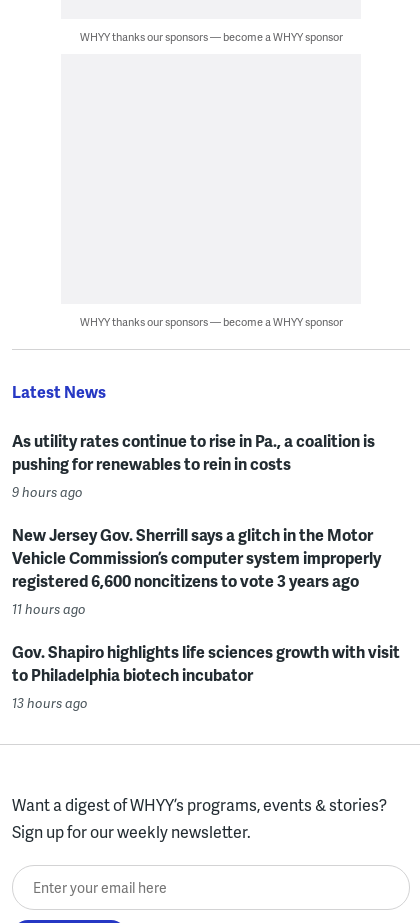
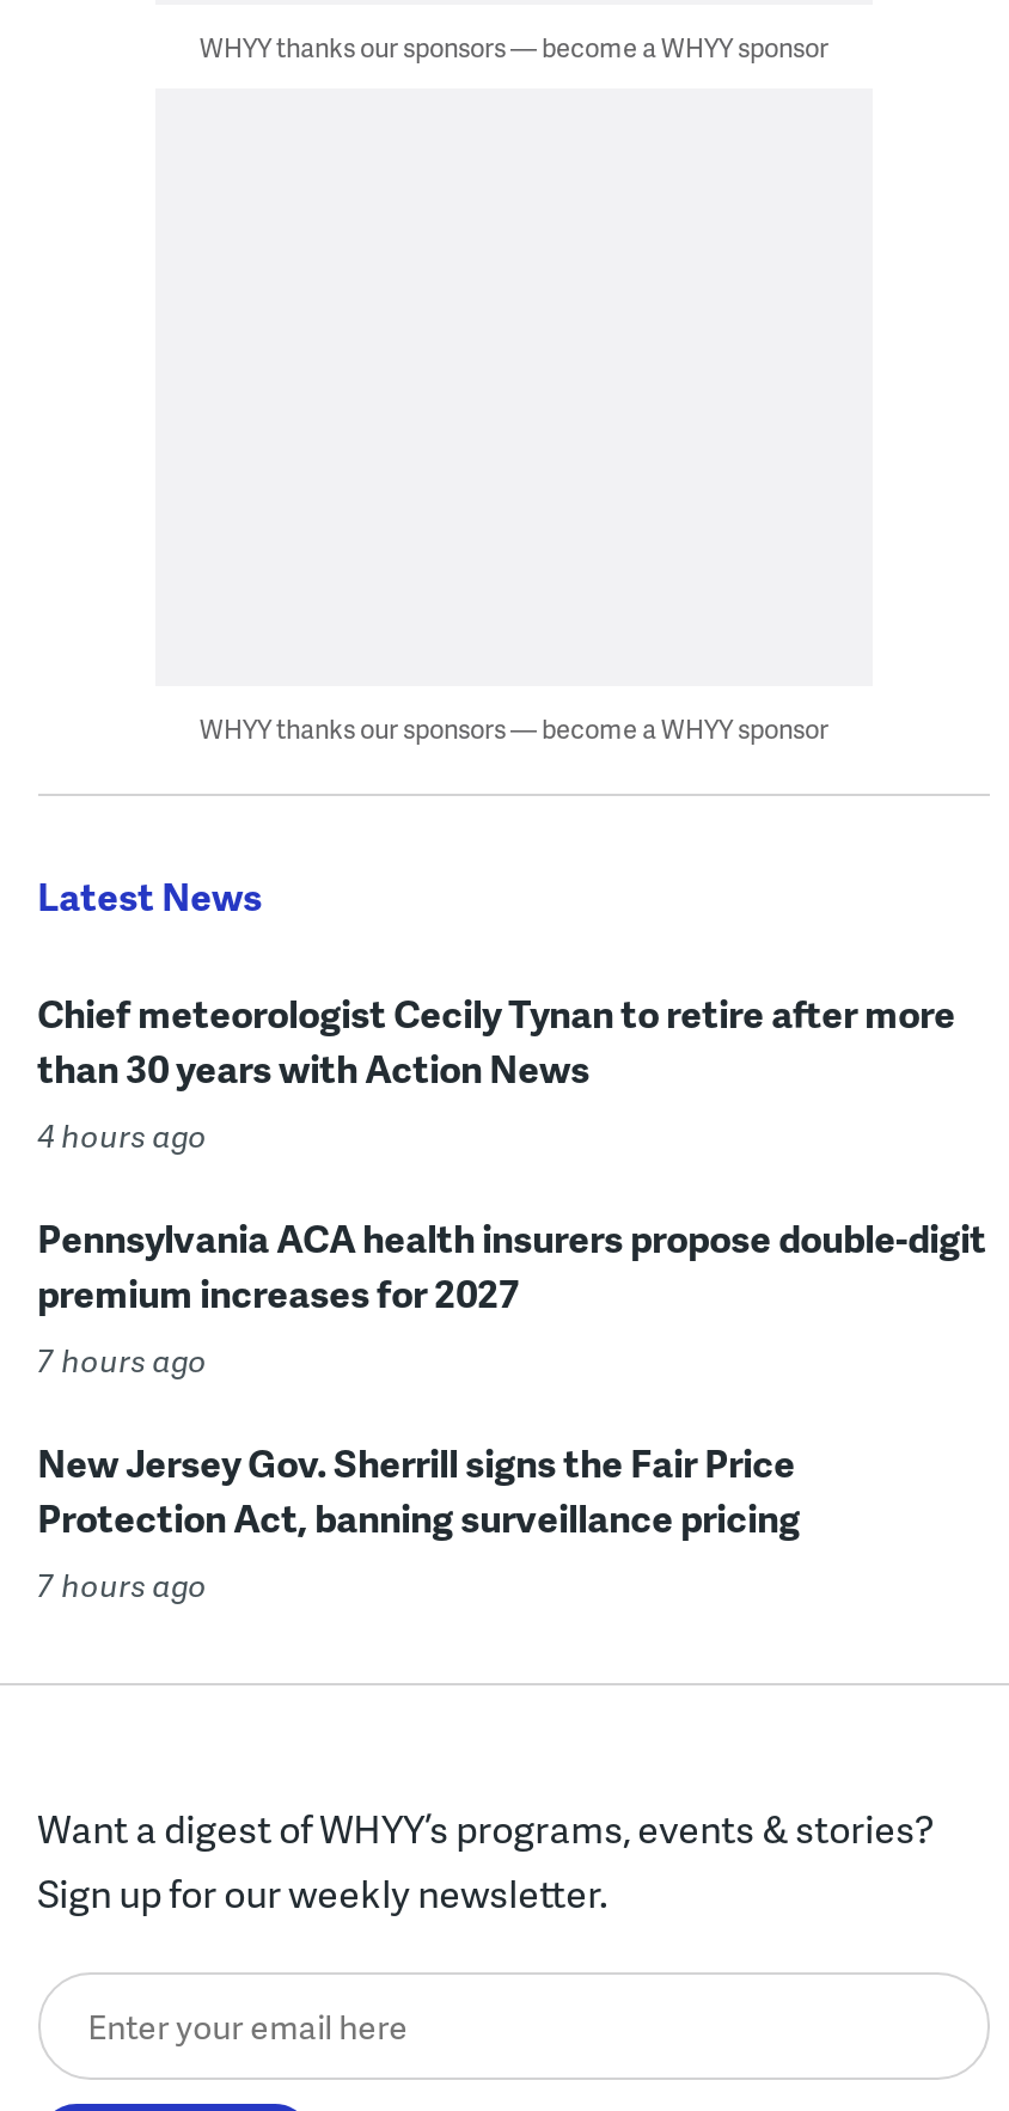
- As utility rates continue to rise in Pa., a coalition is
- pushing for renewables to rein in costs
- 9 hours ago
+ Chief meteorologist Cecily Tynan to retire after more
+ than 30 years with Action News
+ 4 hours ago

- New Jersey Gov. Sherrill says a glitch in the Motor
- Vehicle Commission’s computer system improperly
- registered 6,600 noncitizens to vote 3 years ago
- 11 hours ago
+ Pennsylvania ACA health insurers propose double-digit
+ premium increases for 2027
+ 7 hours ago

- Gov. Shapiro highlights life sciences growth with visit
- to Philadelphia biotech incubator
- 13 hours ago
+ New Jersey Gov. Sherrill signs the Fair Price
+ Protection Act, banning surveillance pricing
+ 7 hours ago
